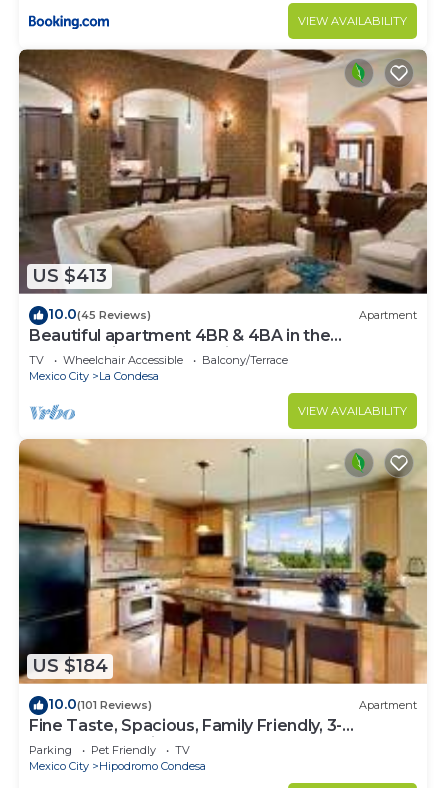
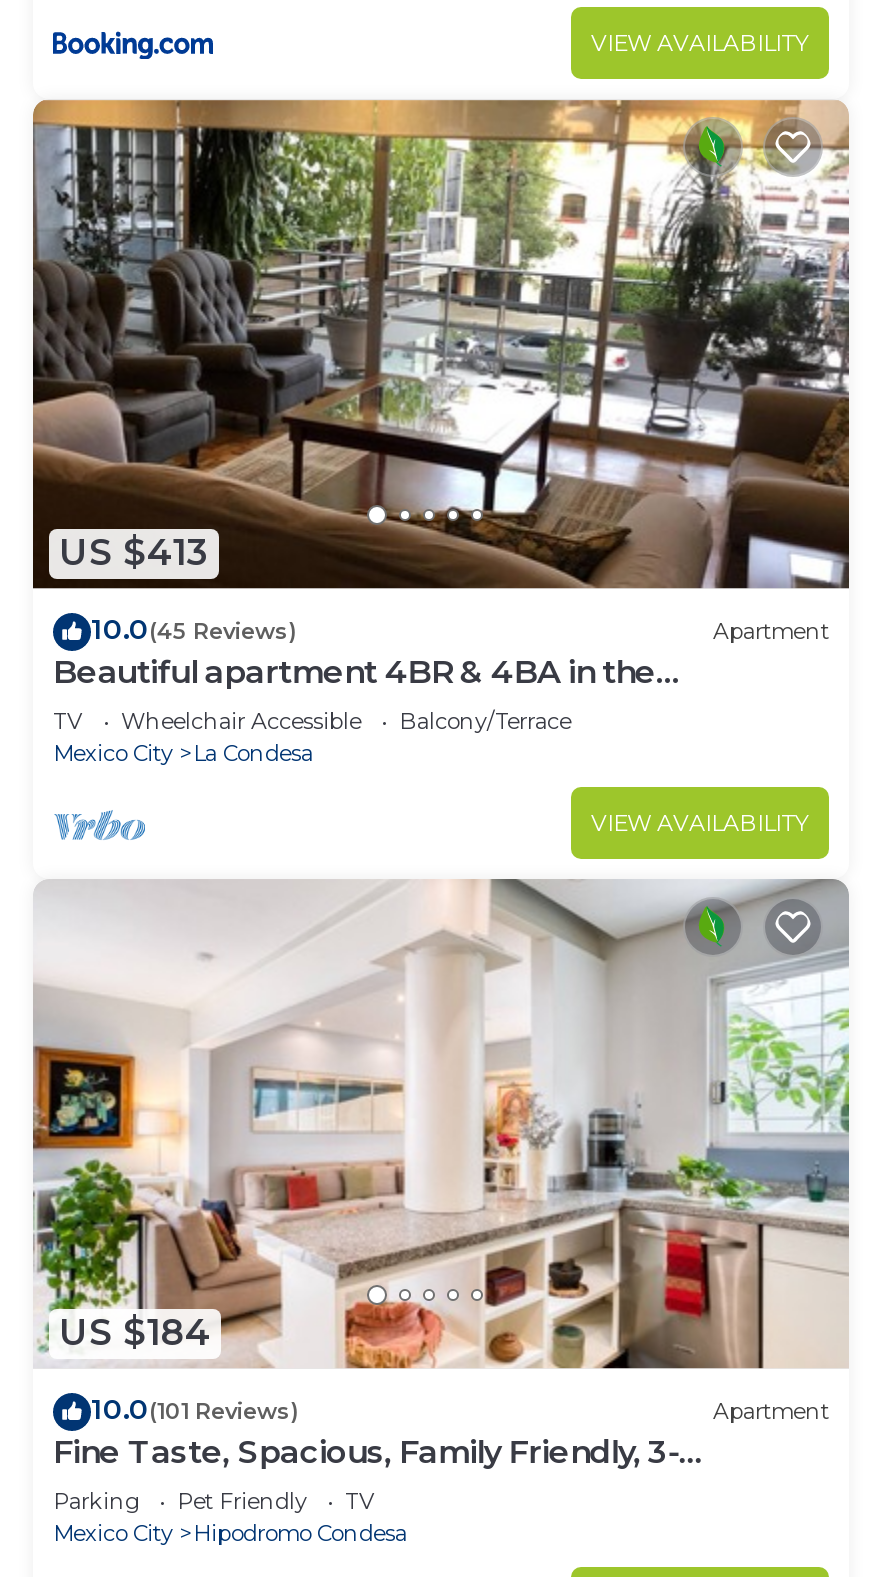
- [image]
+ [image]

- [image]
+ [image]
